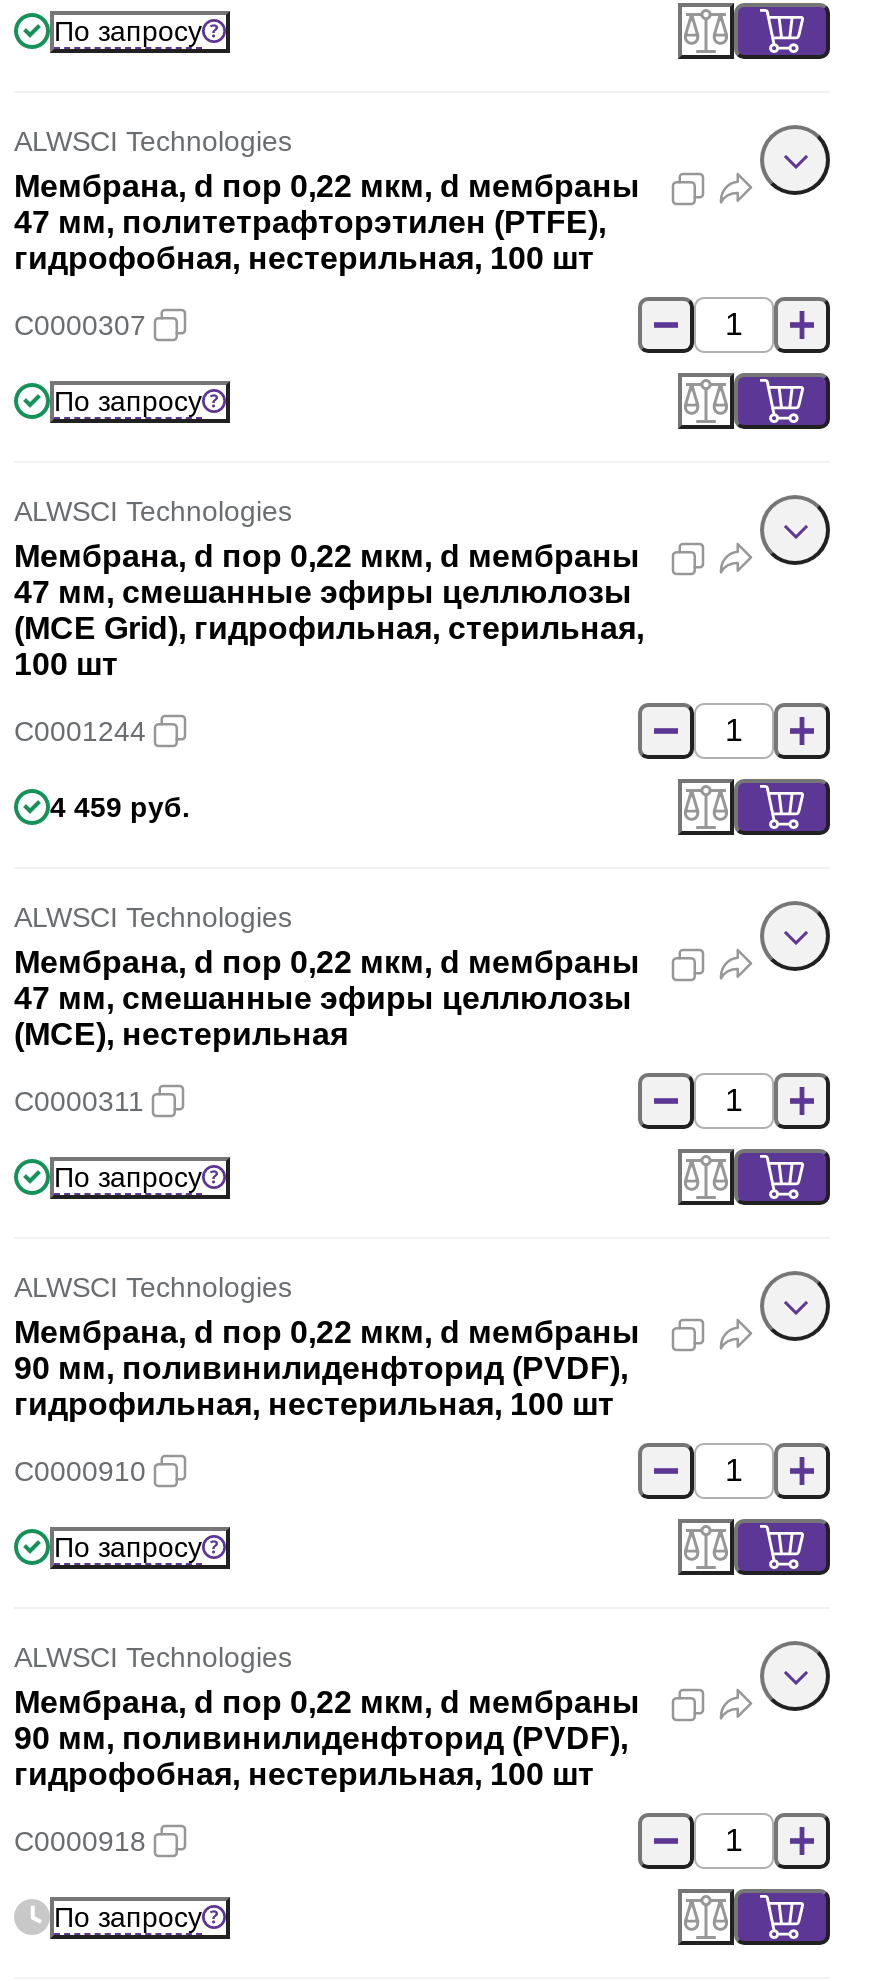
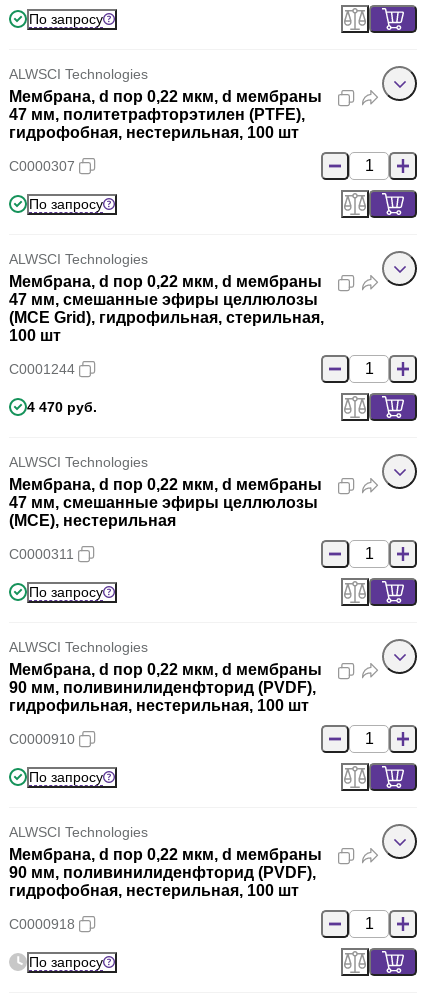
- 4 459 руб.
+ 4 470 руб.
